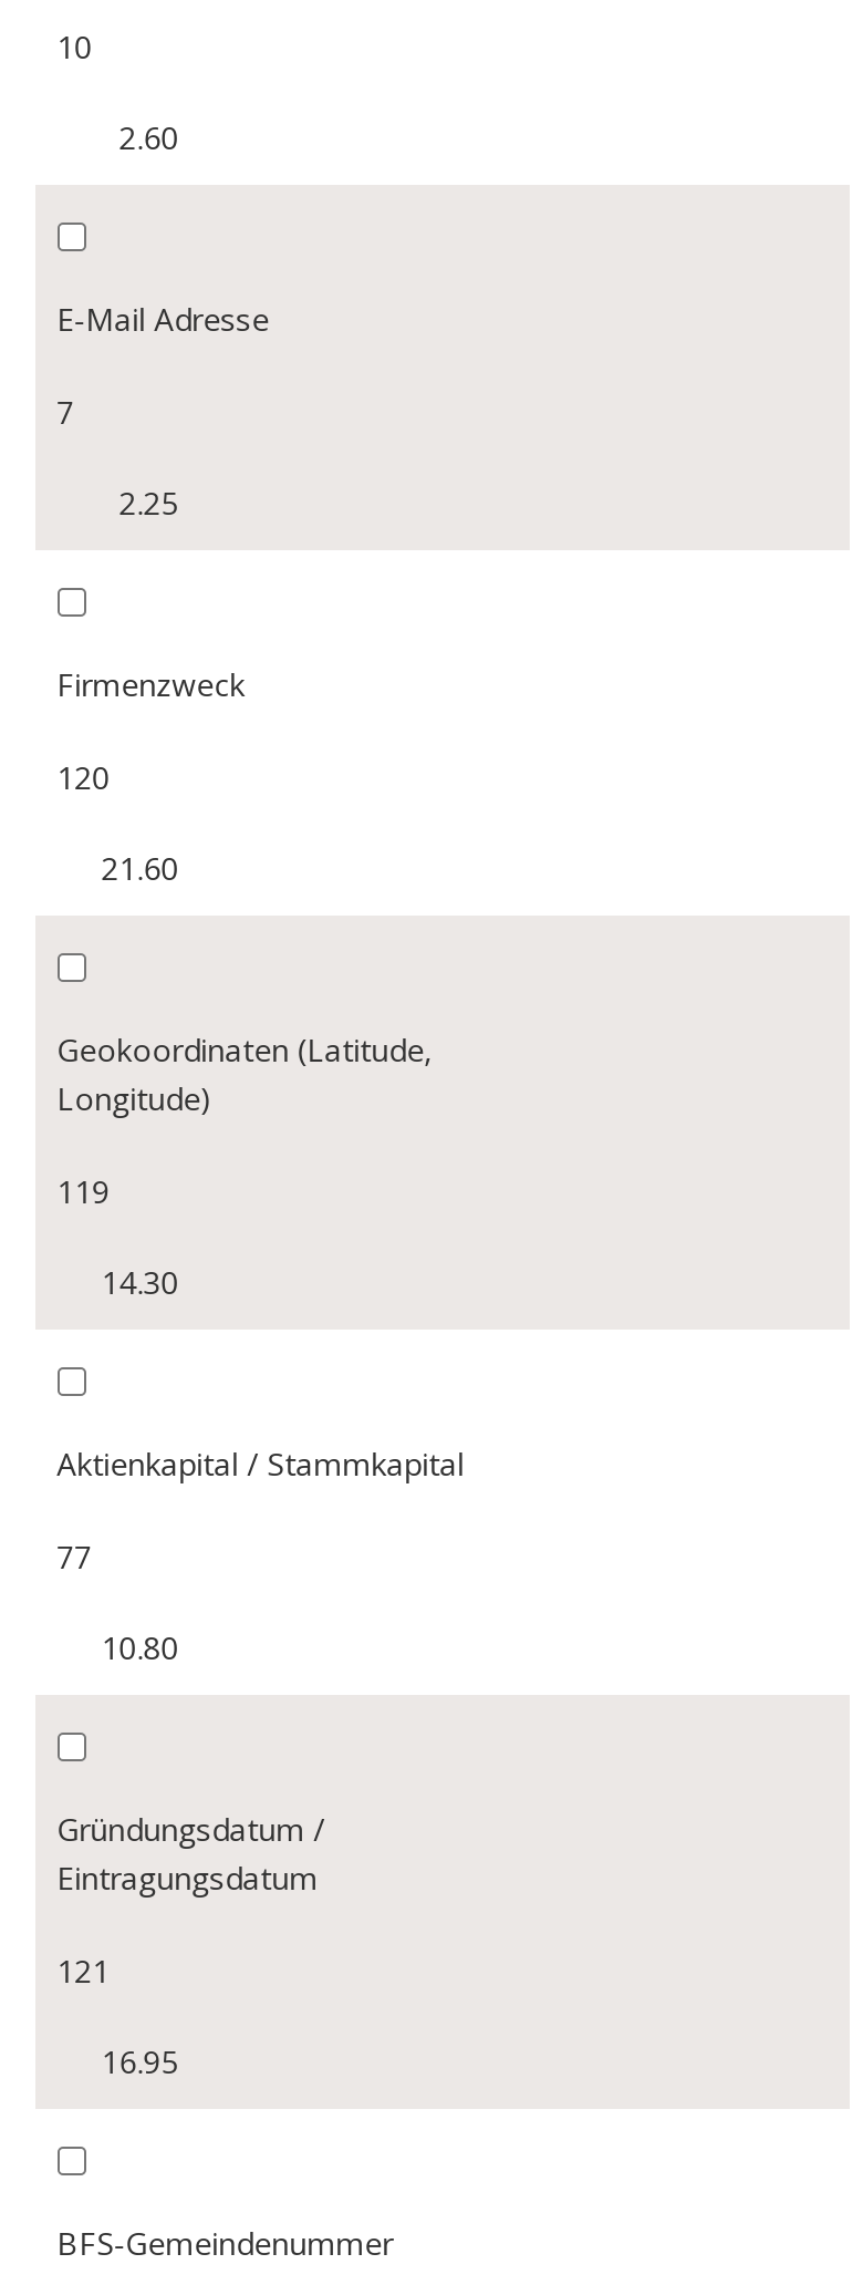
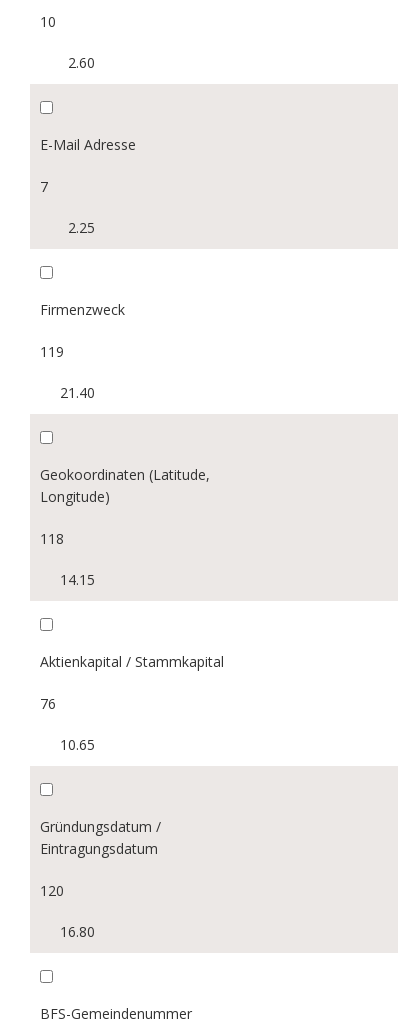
- 120
+ 119

- 21.60
+ 21.40

- 119
+ 118

- 14.30
+ 14.15

- 77
+ 76

- 10.80
+ 10.65

- 121
+ 120

- 16.95
+ 16.80
